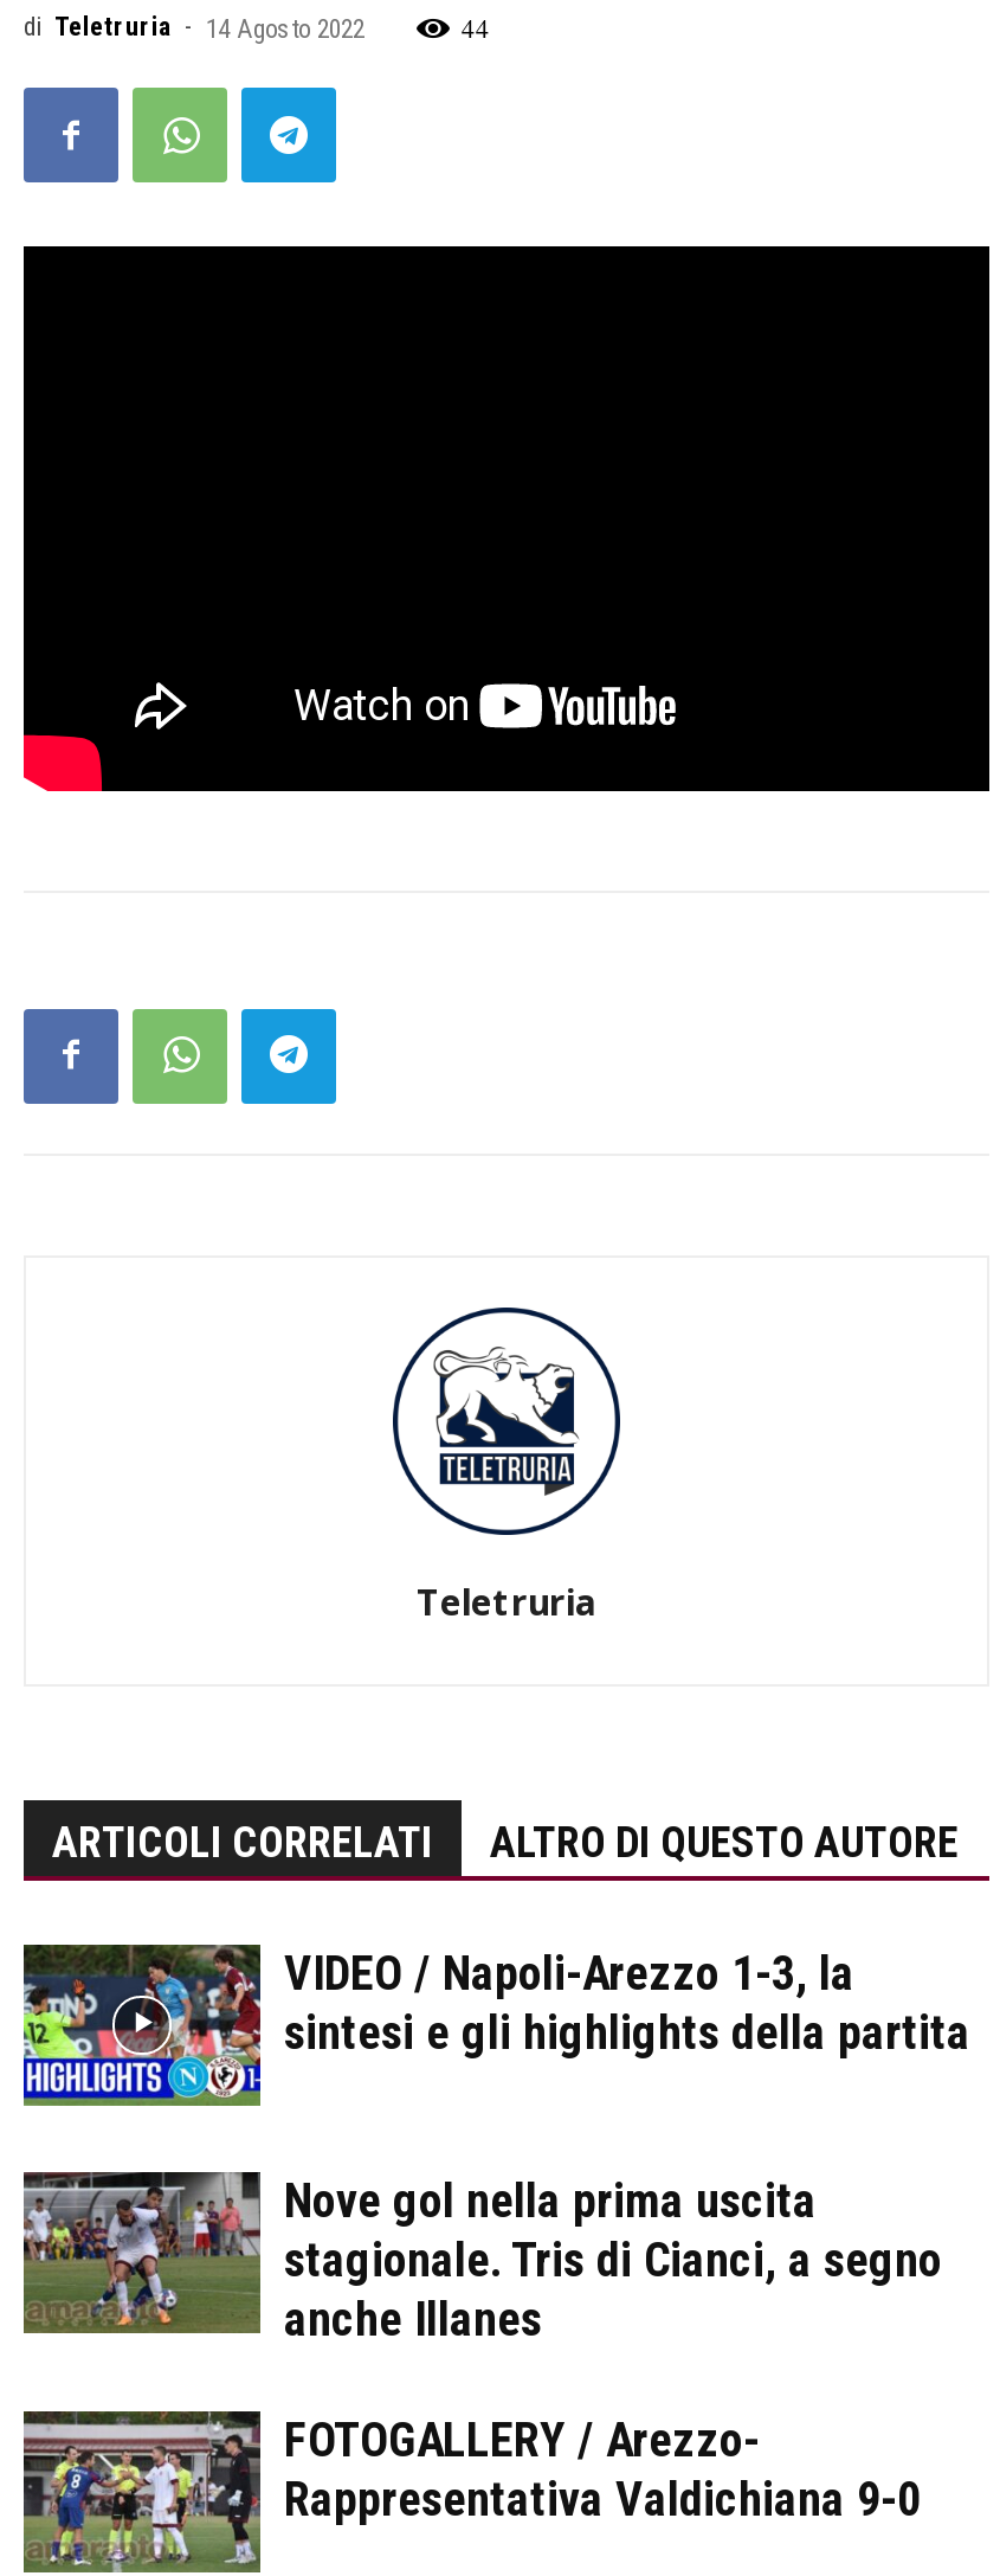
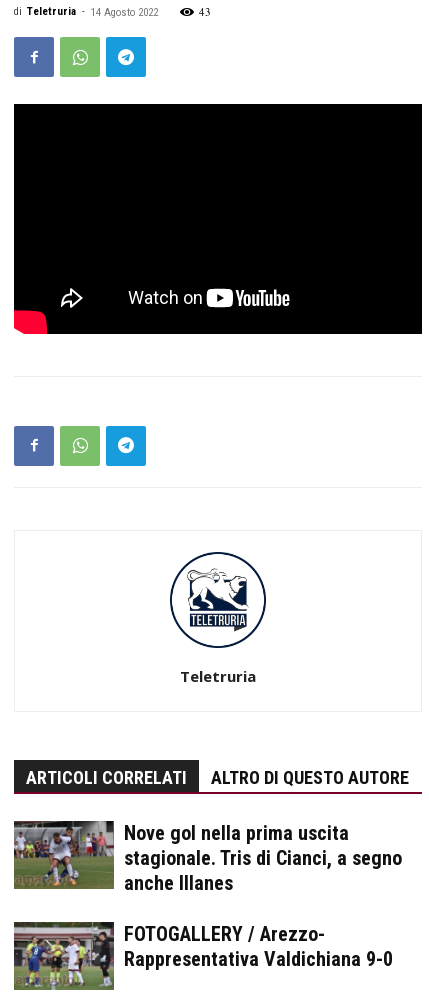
- 44
+ 43

- [image]
- VIDEO / Napoli-Arezzo 1-3, la
- sintesi e gli highlights della partita
